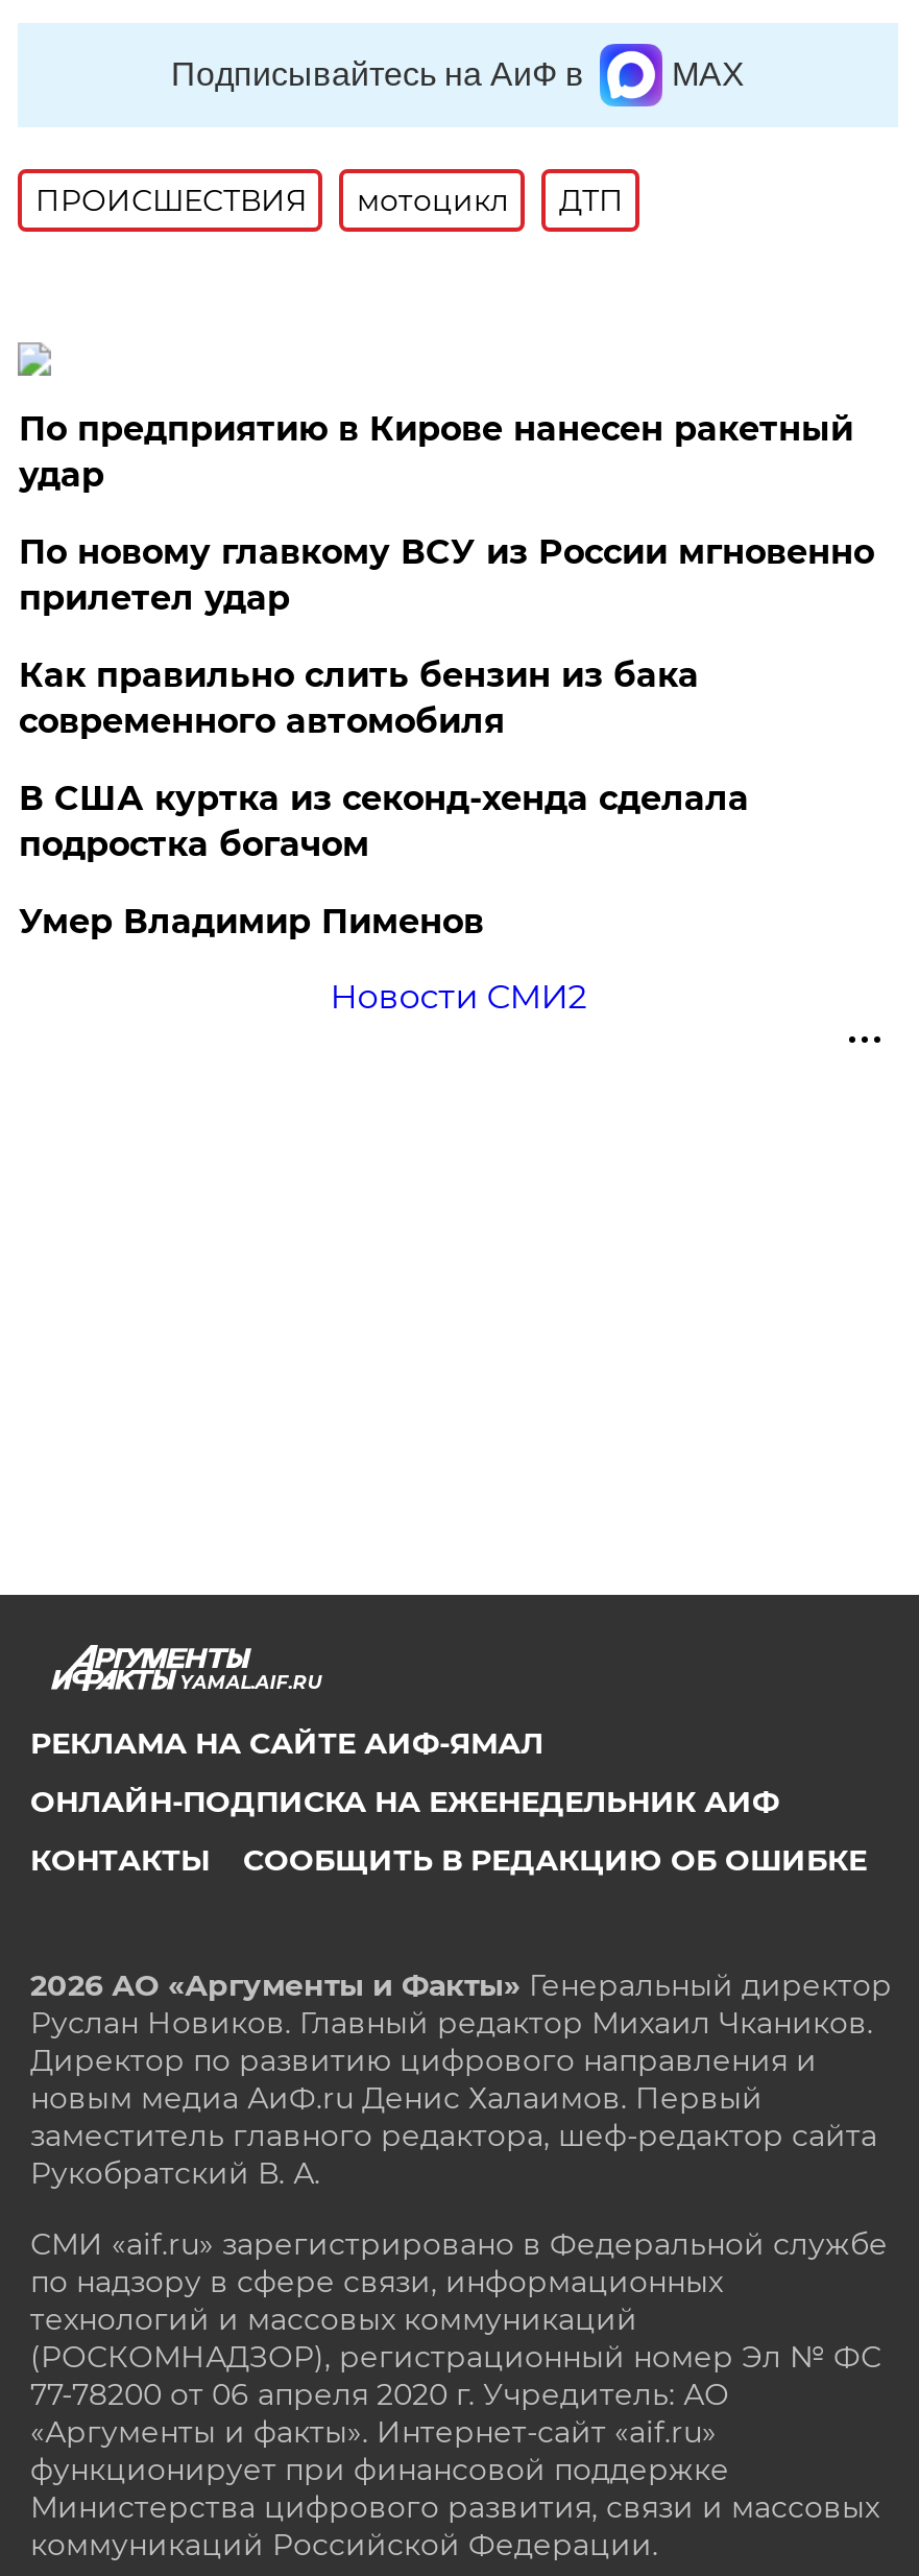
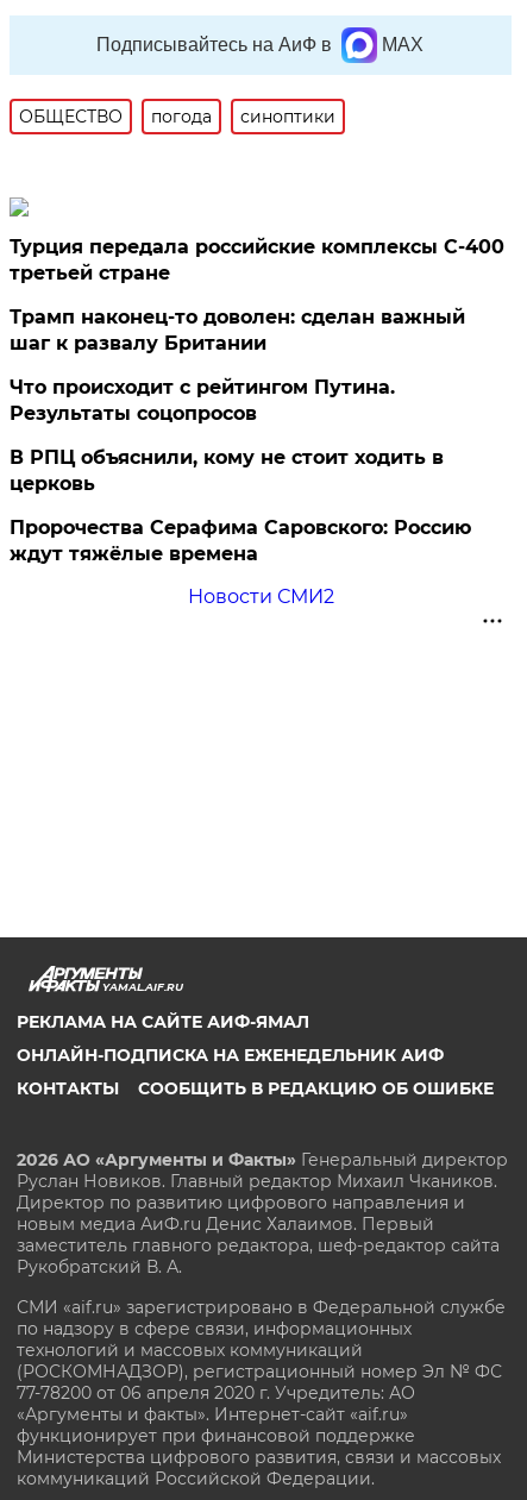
- ПРОИСШЕСТВИЯ
- мотоцикл
- ДТП
+ ОБЩЕСТВО
+ погода
+ синоптики

- По предприятию в Кирове нанесен ракетный
- удар
+ Турция передала российские комплексы С-400
+ третьей стране

- По новому главкому ВСУ из России мгновенно
- прилетел удар
+ Трамп наконец-то доволен: сделан важный
+ шаг к развалу Британии

- Как правильно слить бензин из бака
- современного автомобиля
+ Что происходит с рейтингом Путина.
+ Результаты соцопросов

- В США куртка из секонд-хенда сделала
- подростка богачом
+ В РПЦ объяснили, кому не стоит ходить в
+ церковь

- Умер Владимир Пименов
+ Пророчества Серафима Саровского: Россию
+ ждут тяжёлые времена
